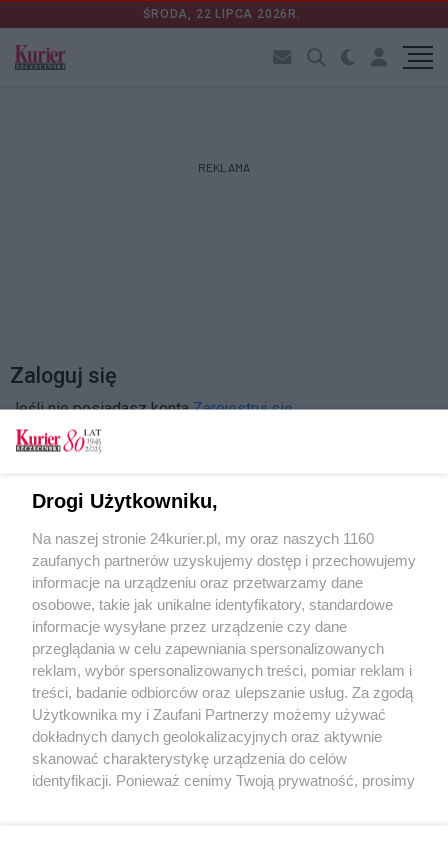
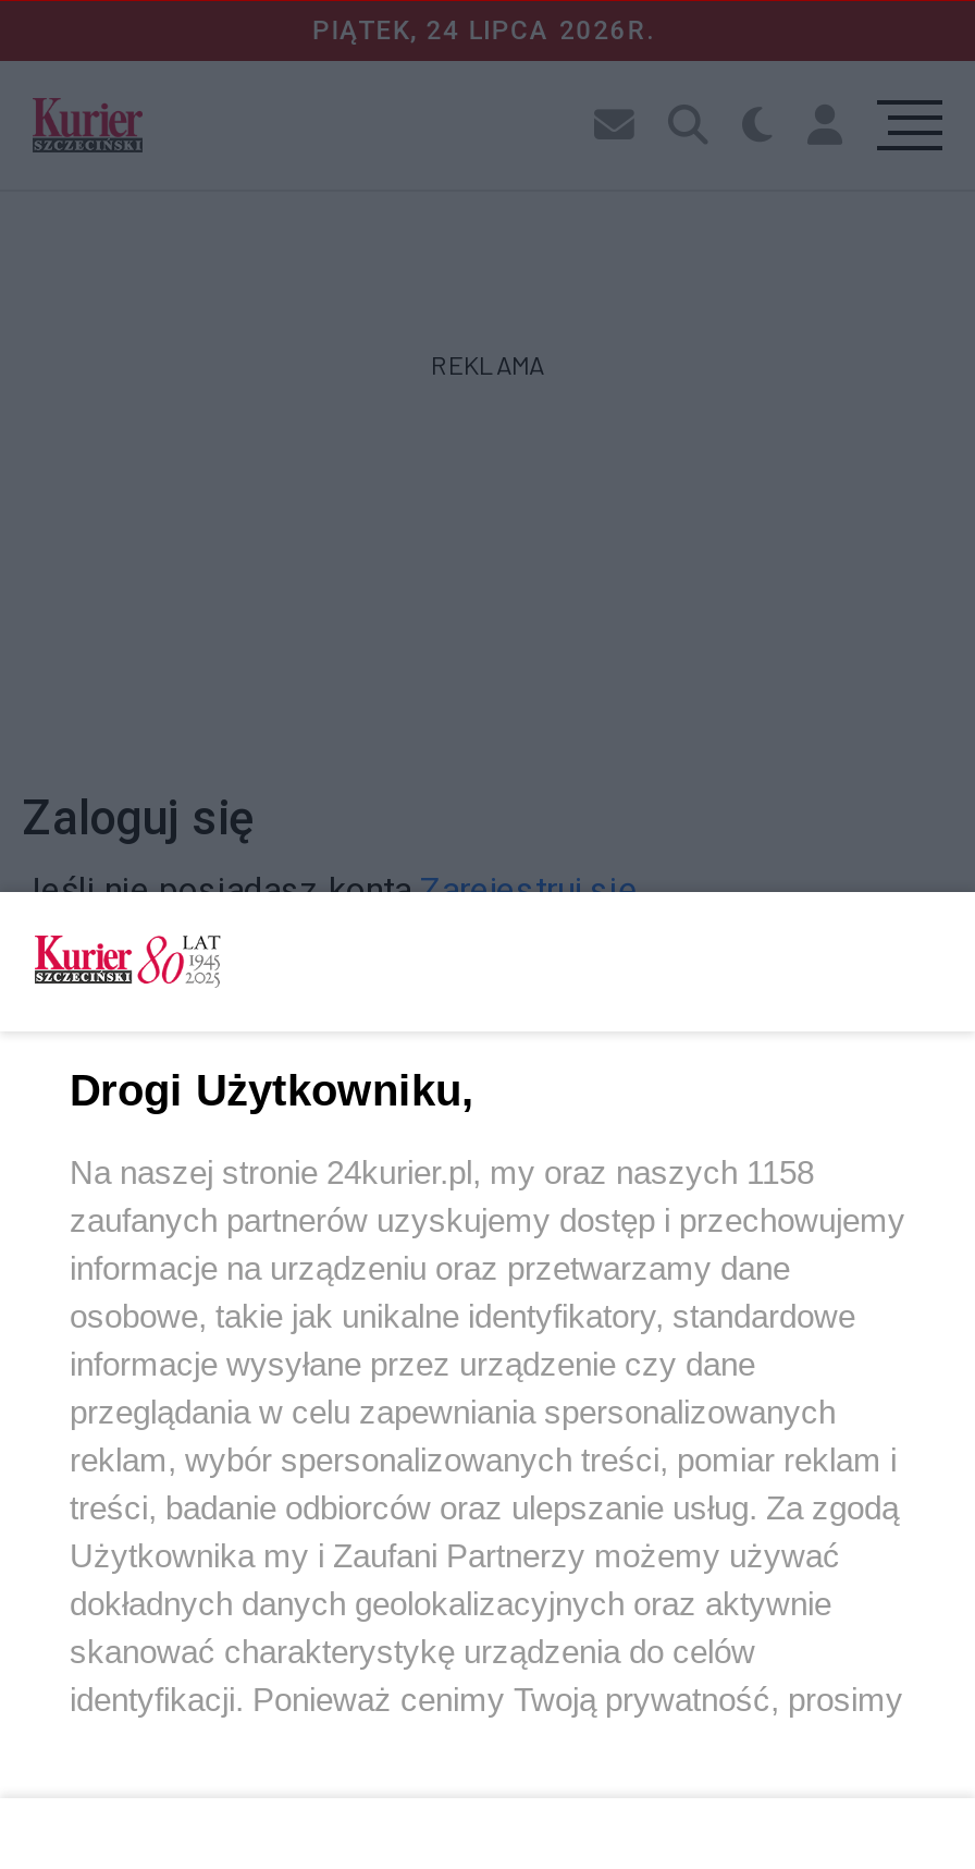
- ŚRODA, 22 LIPCA 2026R.
+ PIĄTEK, 24 LIPCA 2026R.

- Na naszej stronie 24kurier.pl, my oraz naszych 1160
+ Na naszej stronie 24kurier.pl, my oraz naszych 1158
